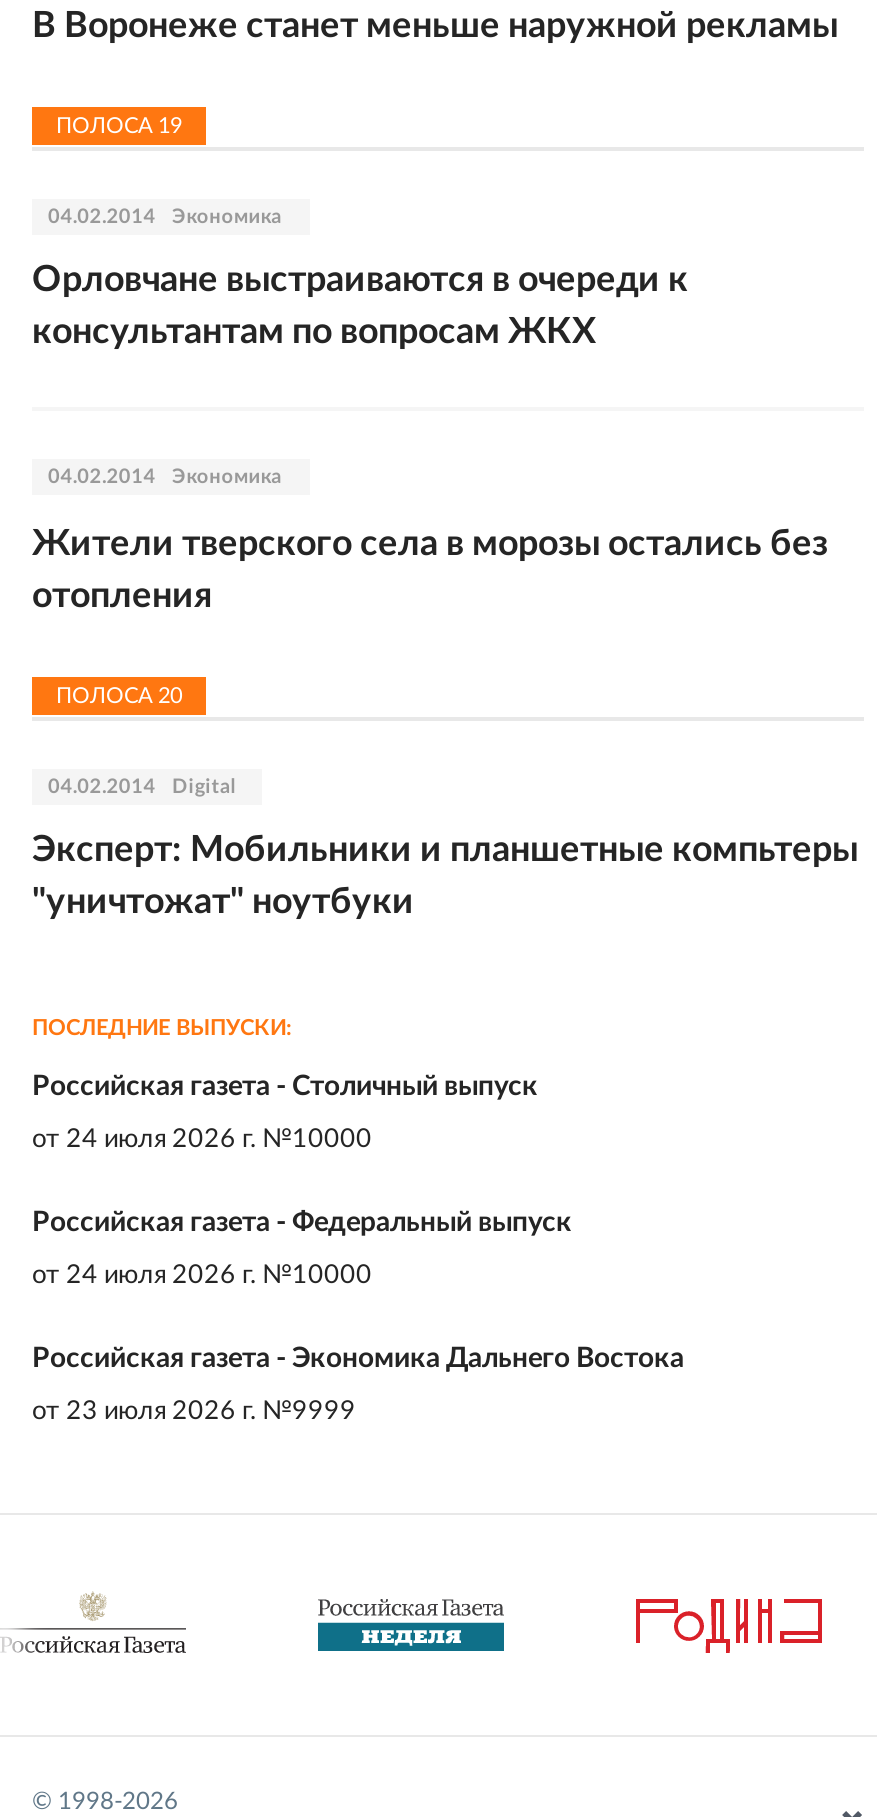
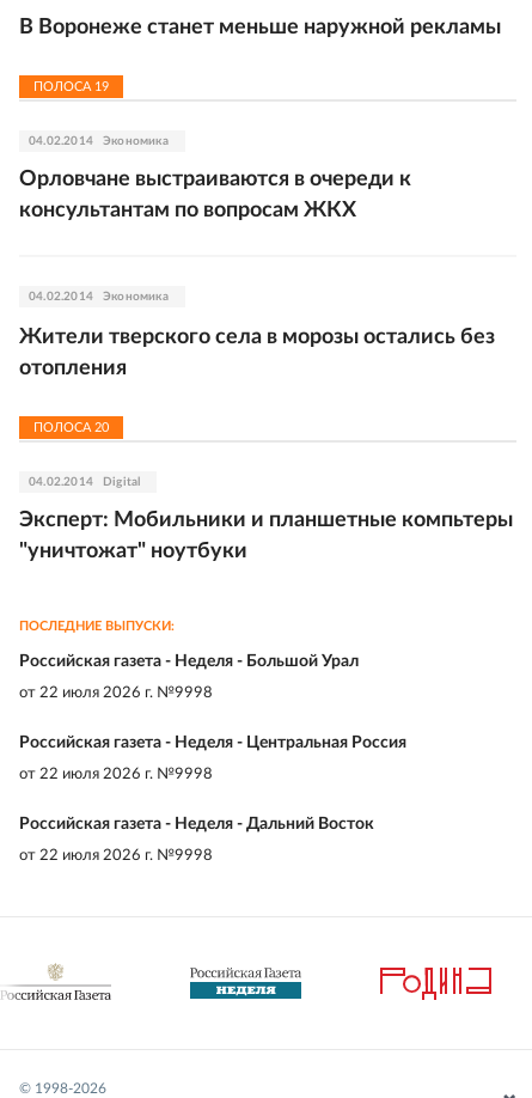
- Российская газета - Столичный выпуск
+ Российская газета - Неделя - Большой Урал

- от 24 июля 2026 г. №10000
+ от 22 июля 2026 г. №9998

- Российская газета - Федеральный выпуск
+ Российская газета - Неделя - Центральная Россия

- от 24 июля 2026 г. №10000
+ от 22 июля 2026 г. №9998

- Российская газета - Экономика Дальнего Востока
+ Российская газета - Неделя - Дальний Восток

- от 23 июля 2026 г. №9999
+ от 22 июля 2026 г. №9998
